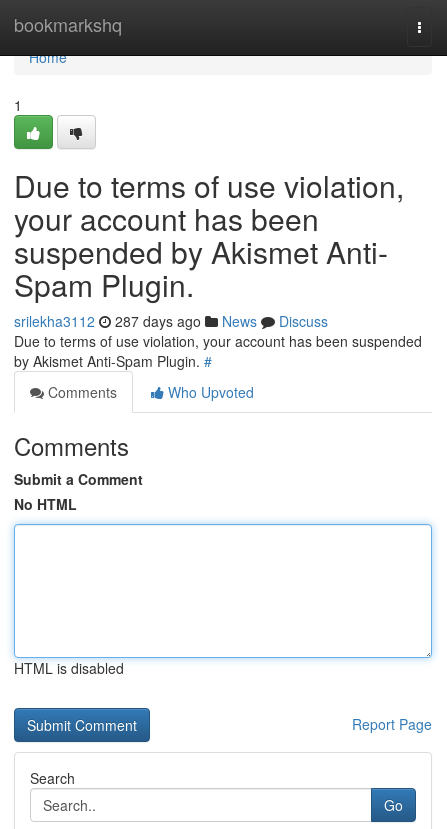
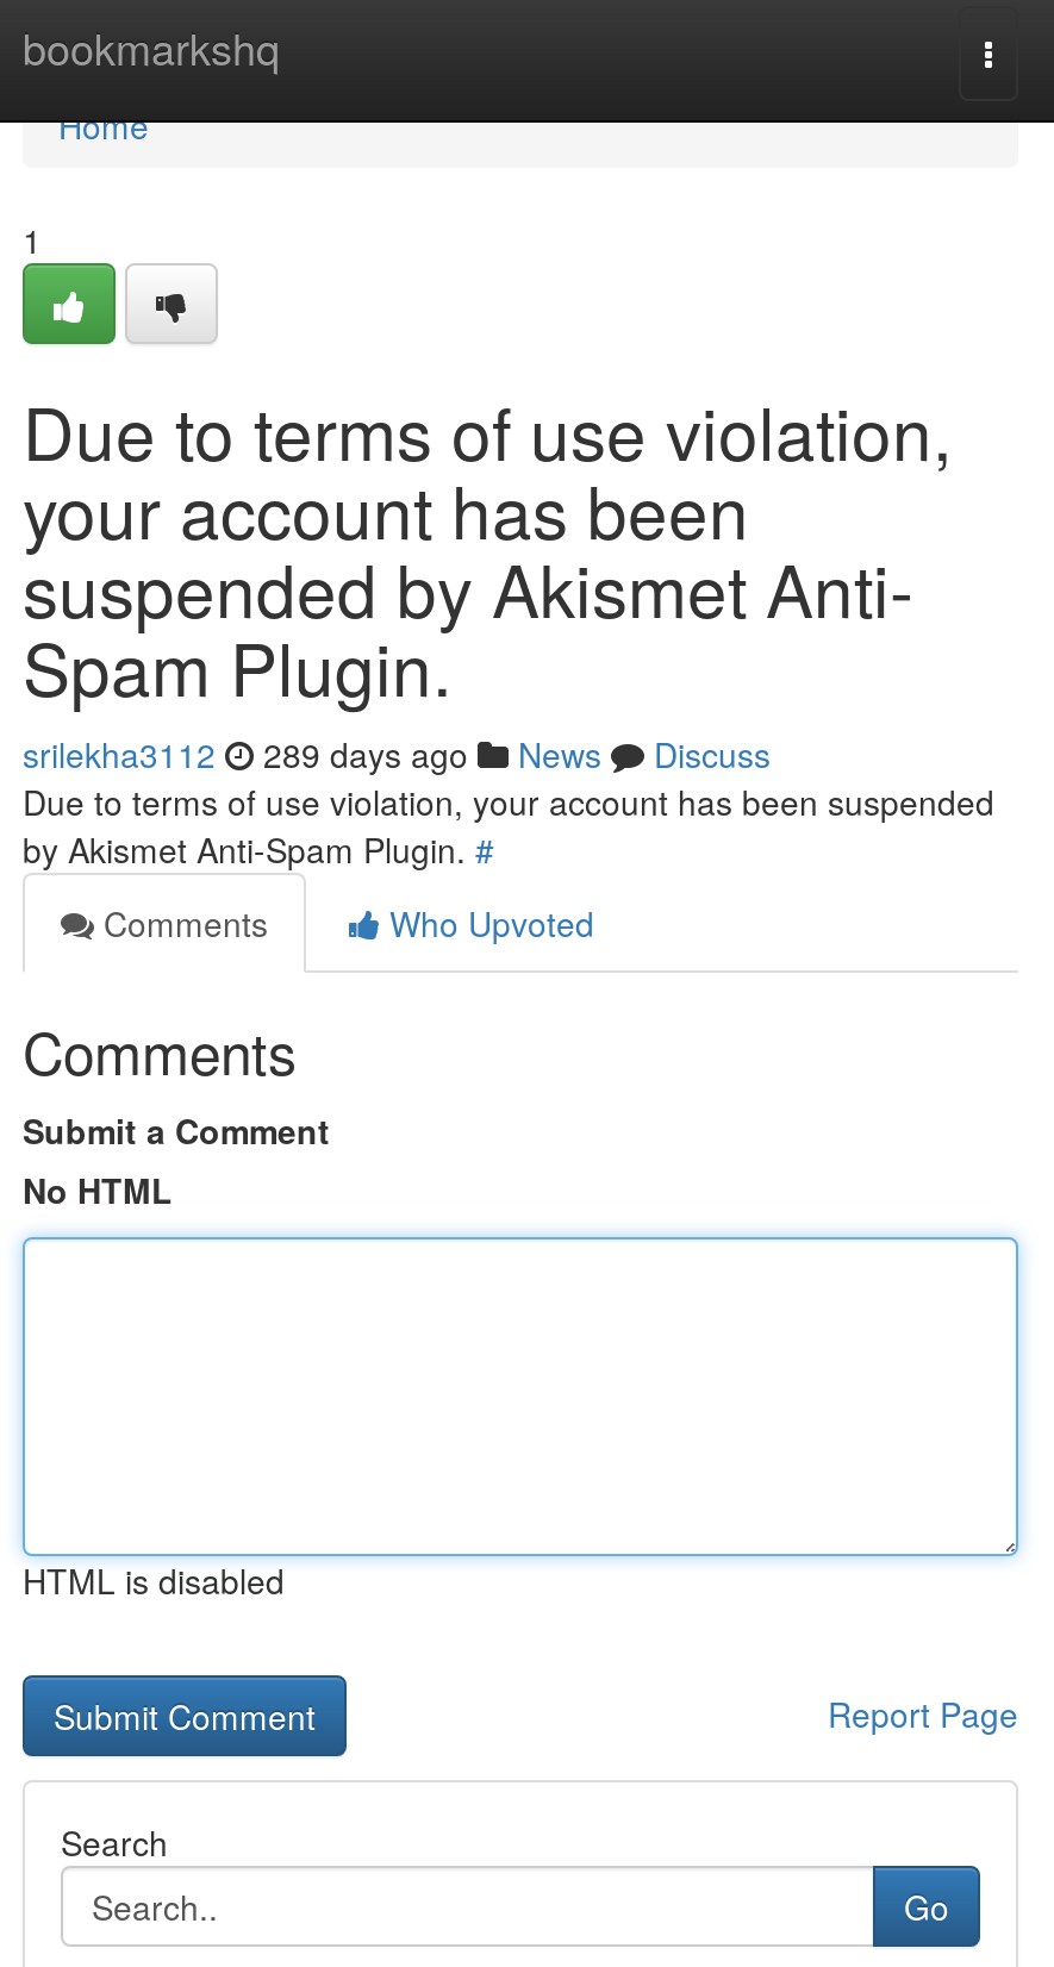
- srilekha3112 287 days ago News Discuss
+ srilekha3112 289 days ago News Discuss
